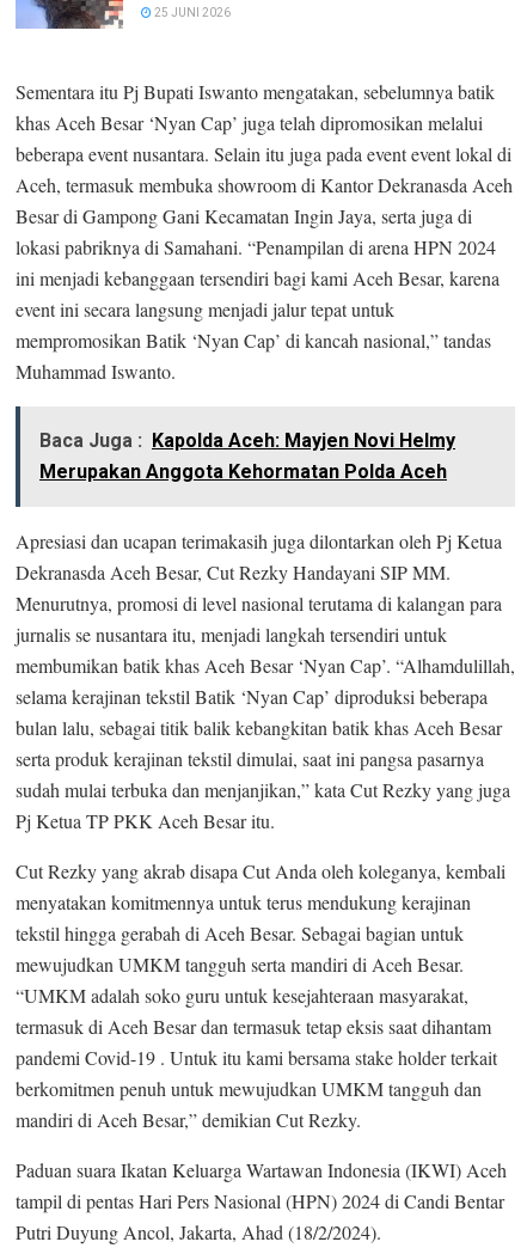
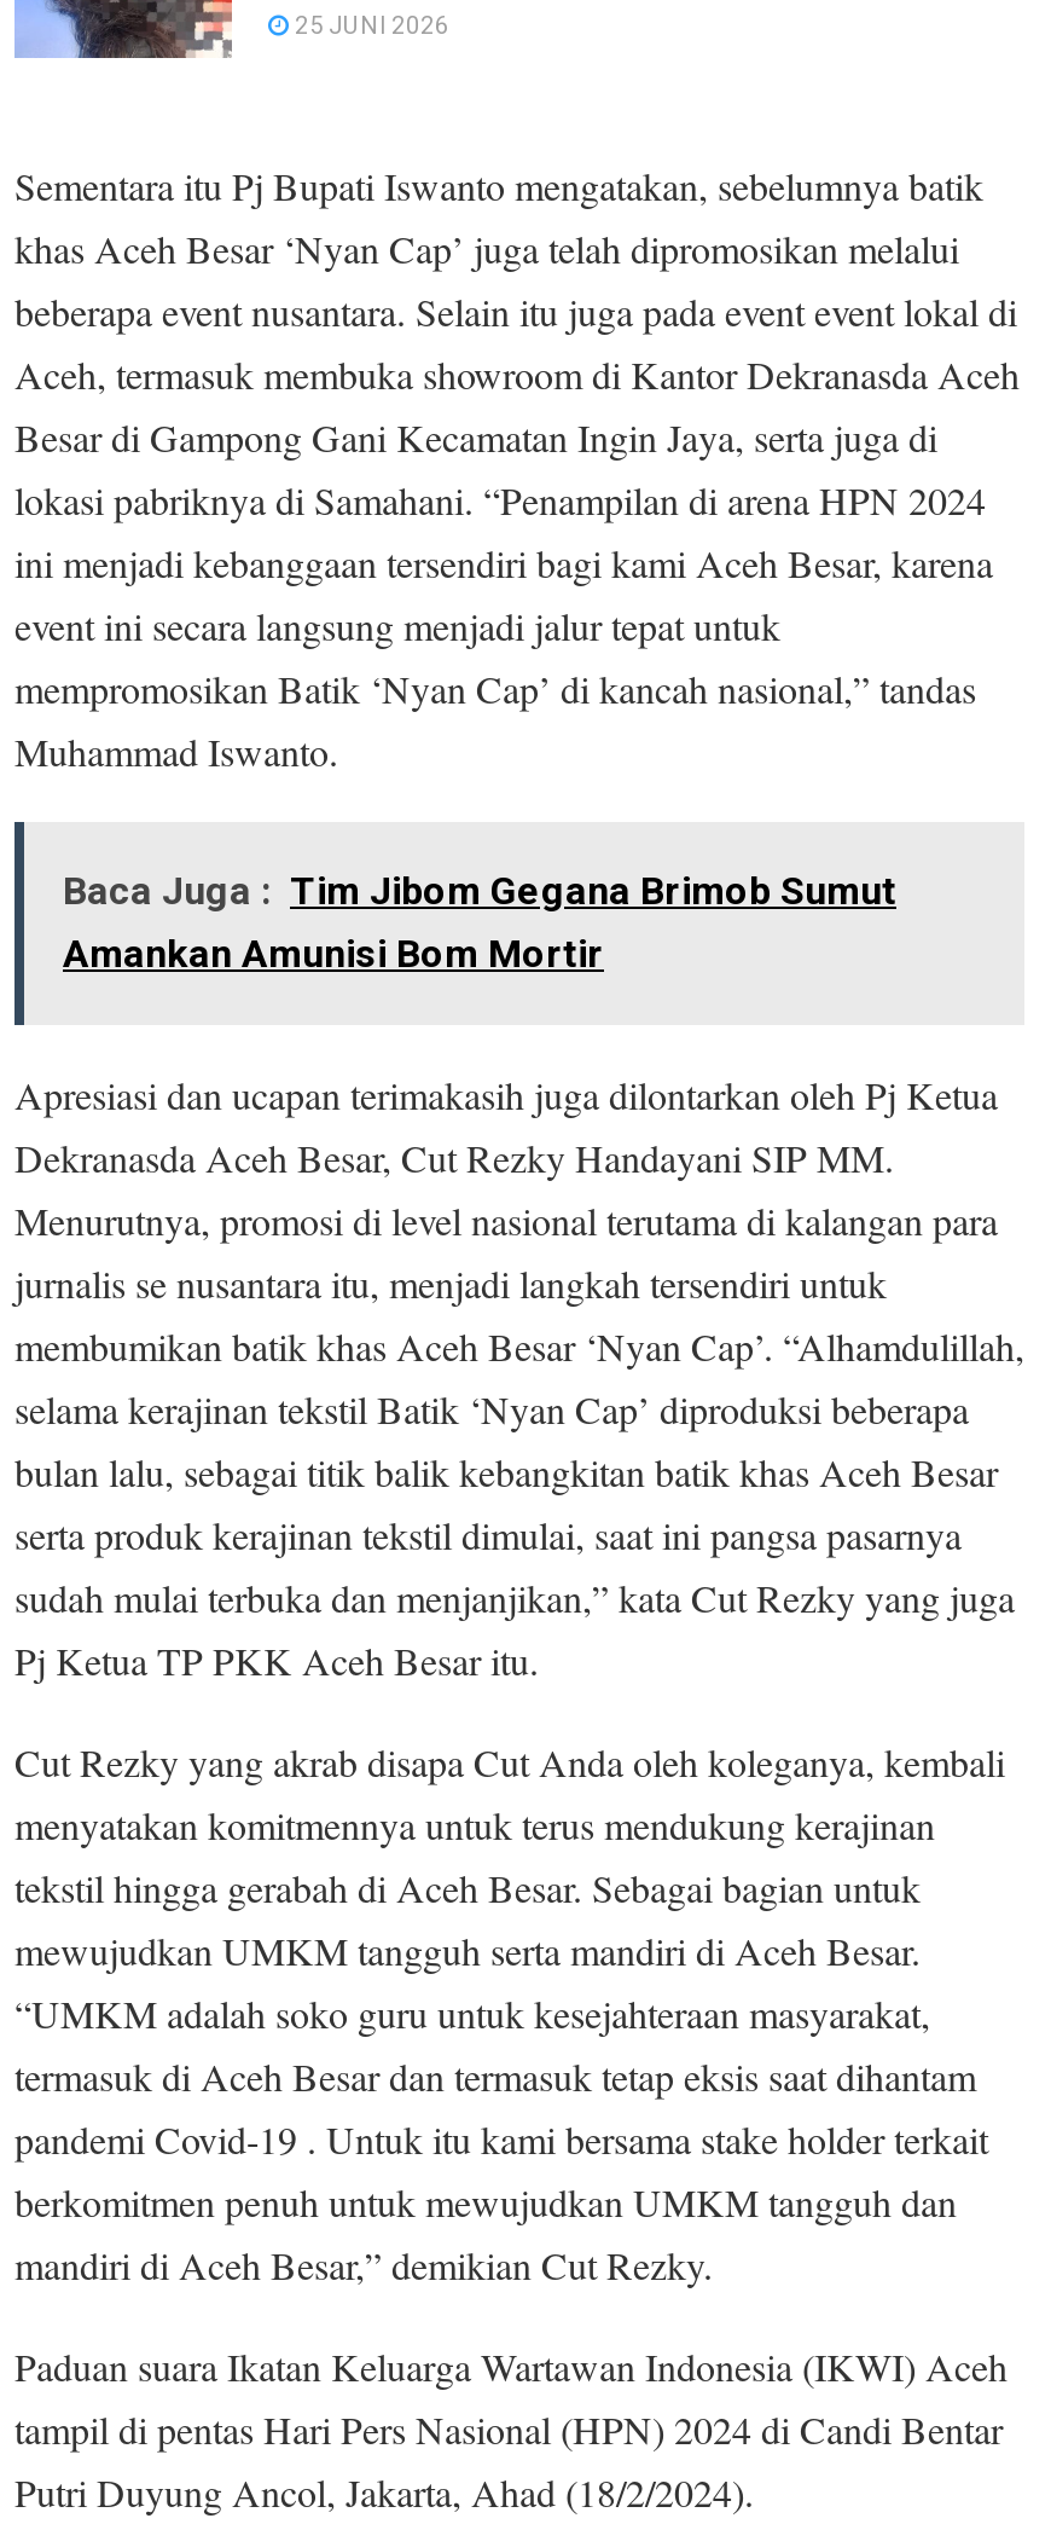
- Baca Juga : Kapolda Aceh: Mayjen Novi Helmy
- Merupakan Anggota Kehormatan Polda Aceh
+ Baca Juga : Tim Jibom Gegana Brimob Sumut
+ Amankan Amunisi Bom Mortir
